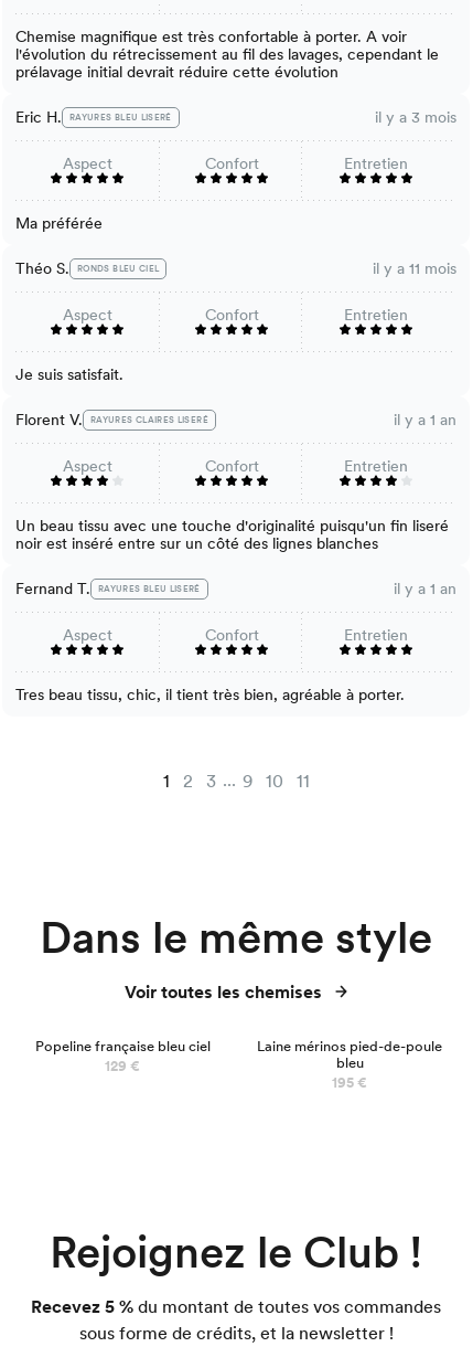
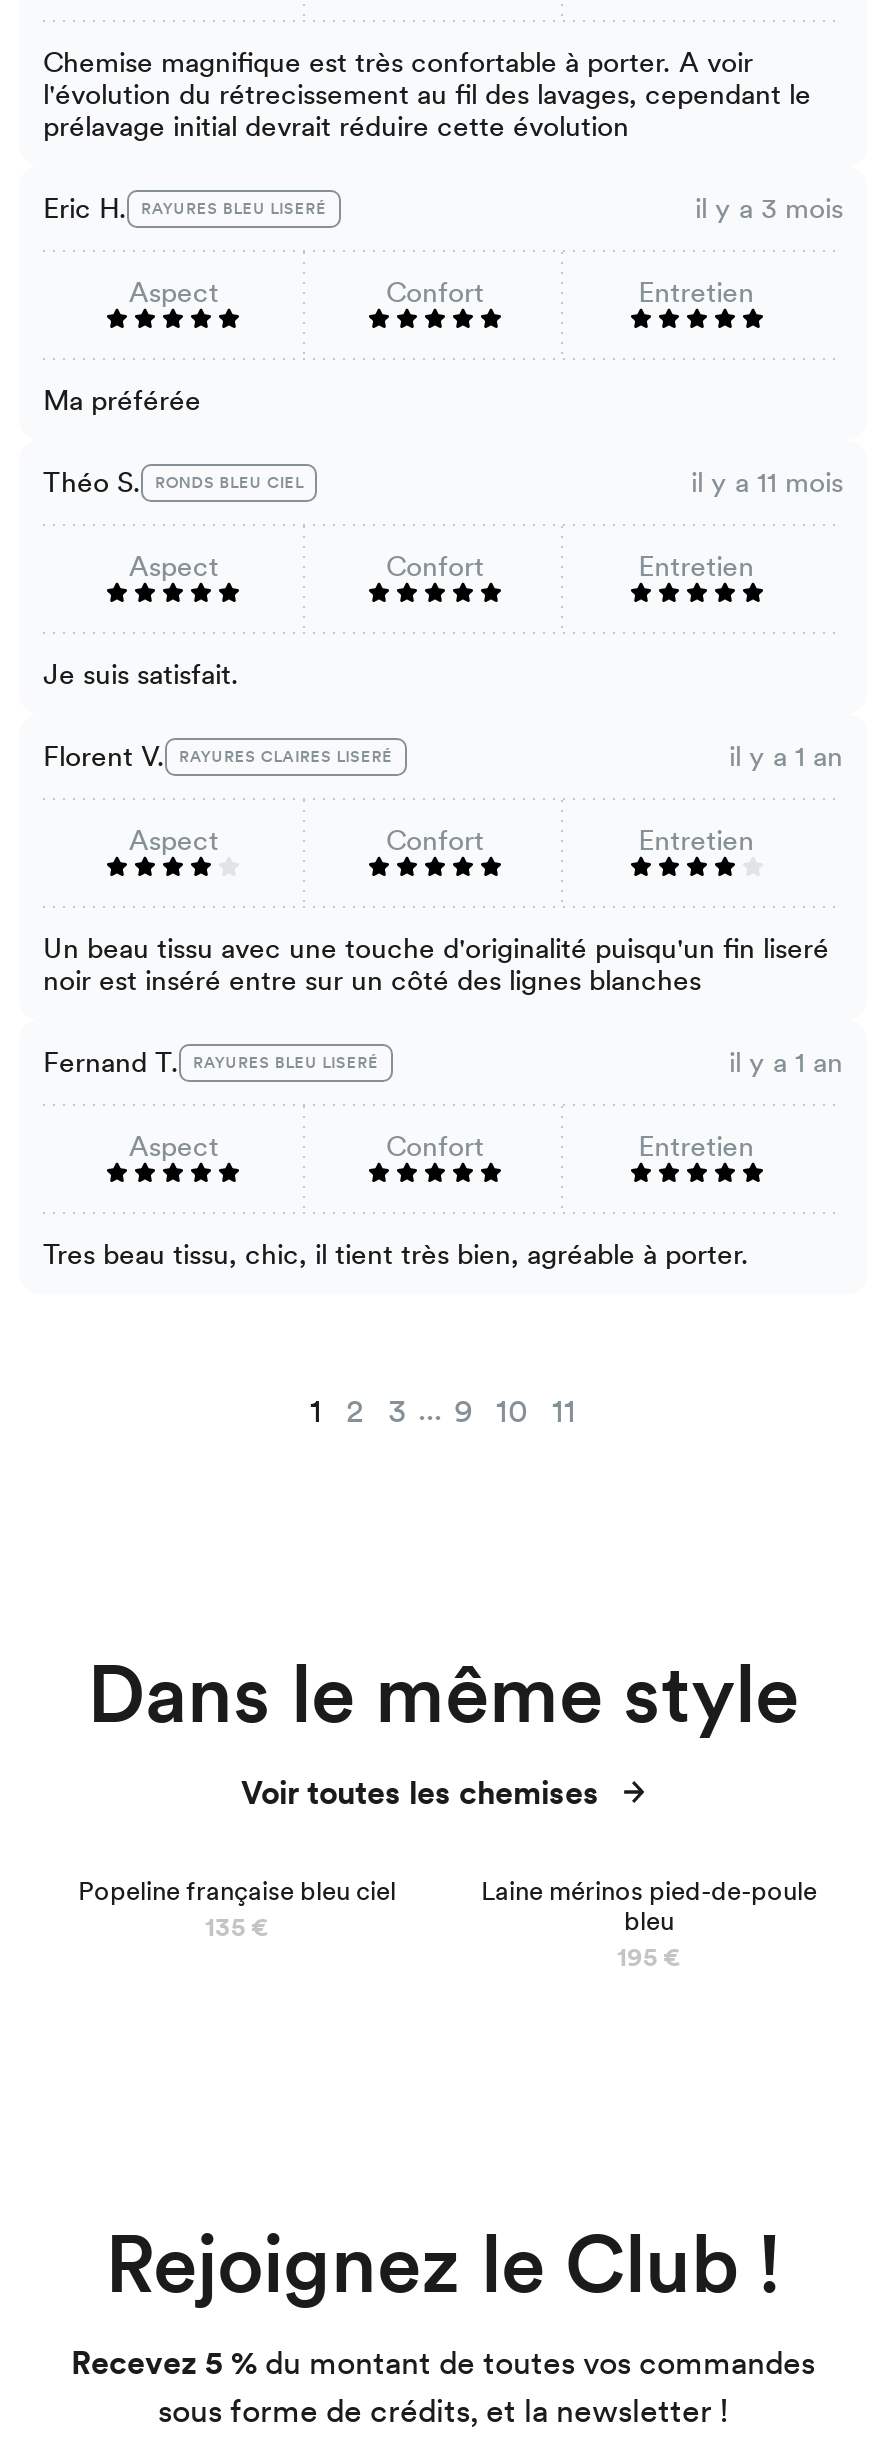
- 129 €
+ 135 €
